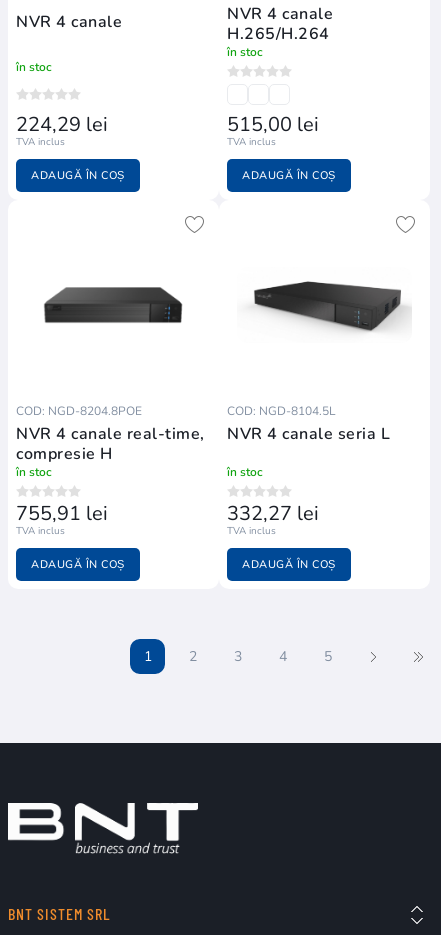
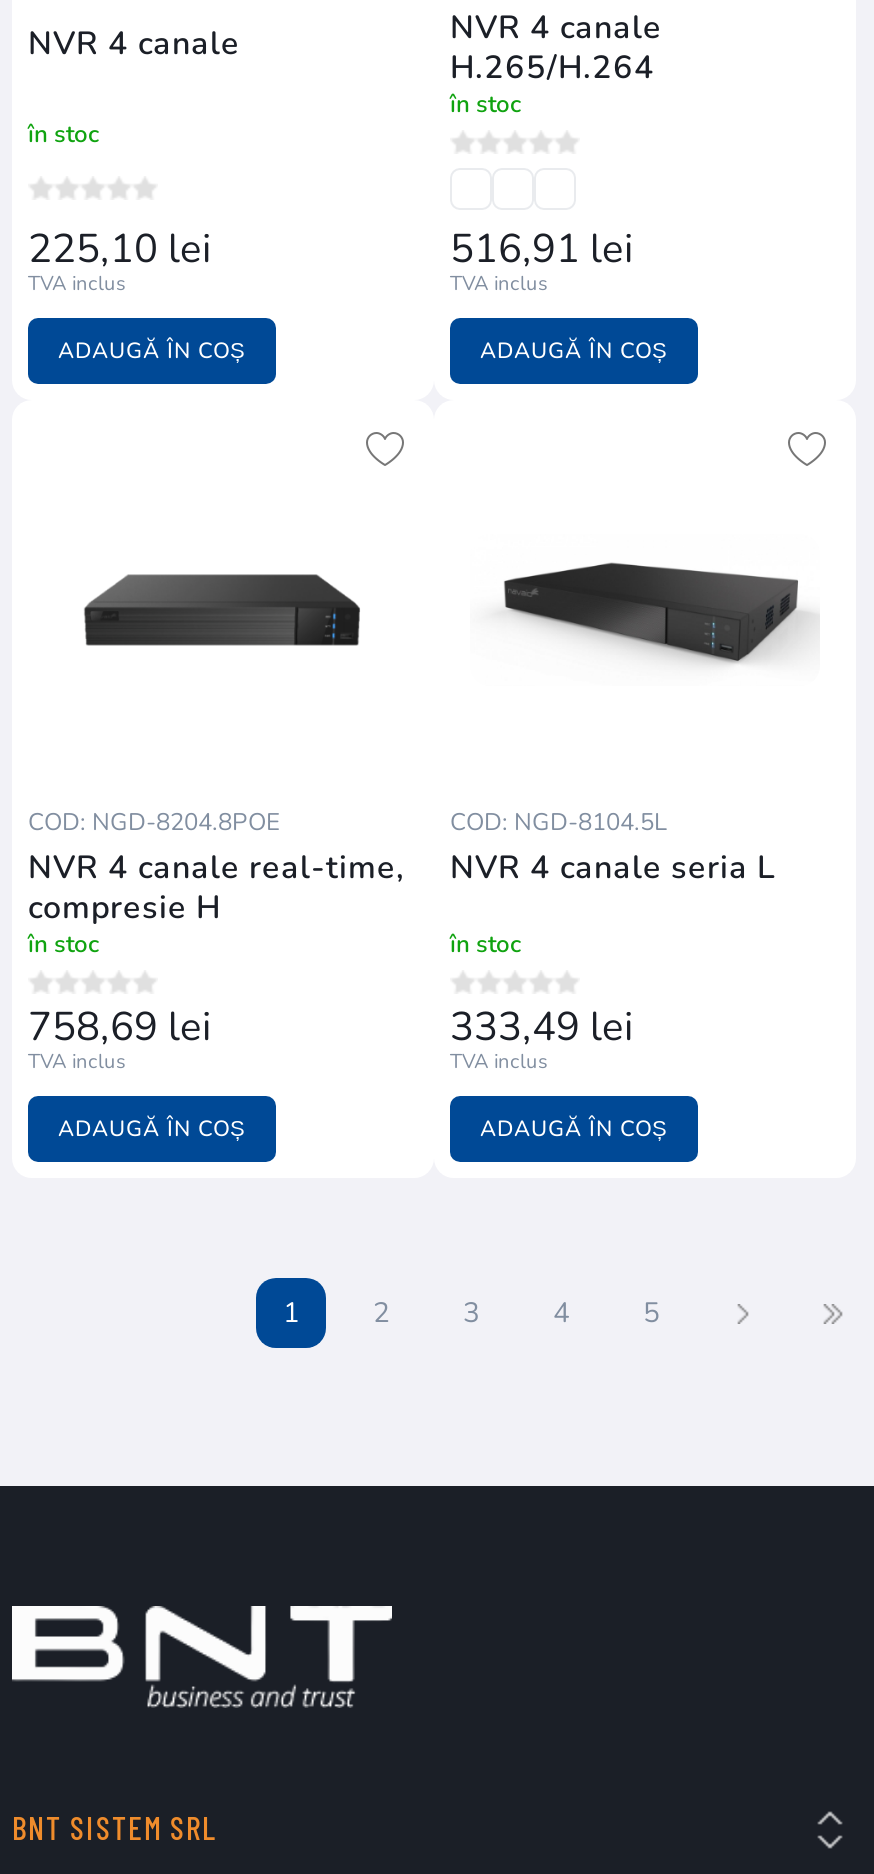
- 224,29 lei
+ 225,10 lei

- 515,00 lei
+ 516,91 lei

- 755,91 lei
+ 758,69 lei

- 332,27 lei
+ 333,49 lei
